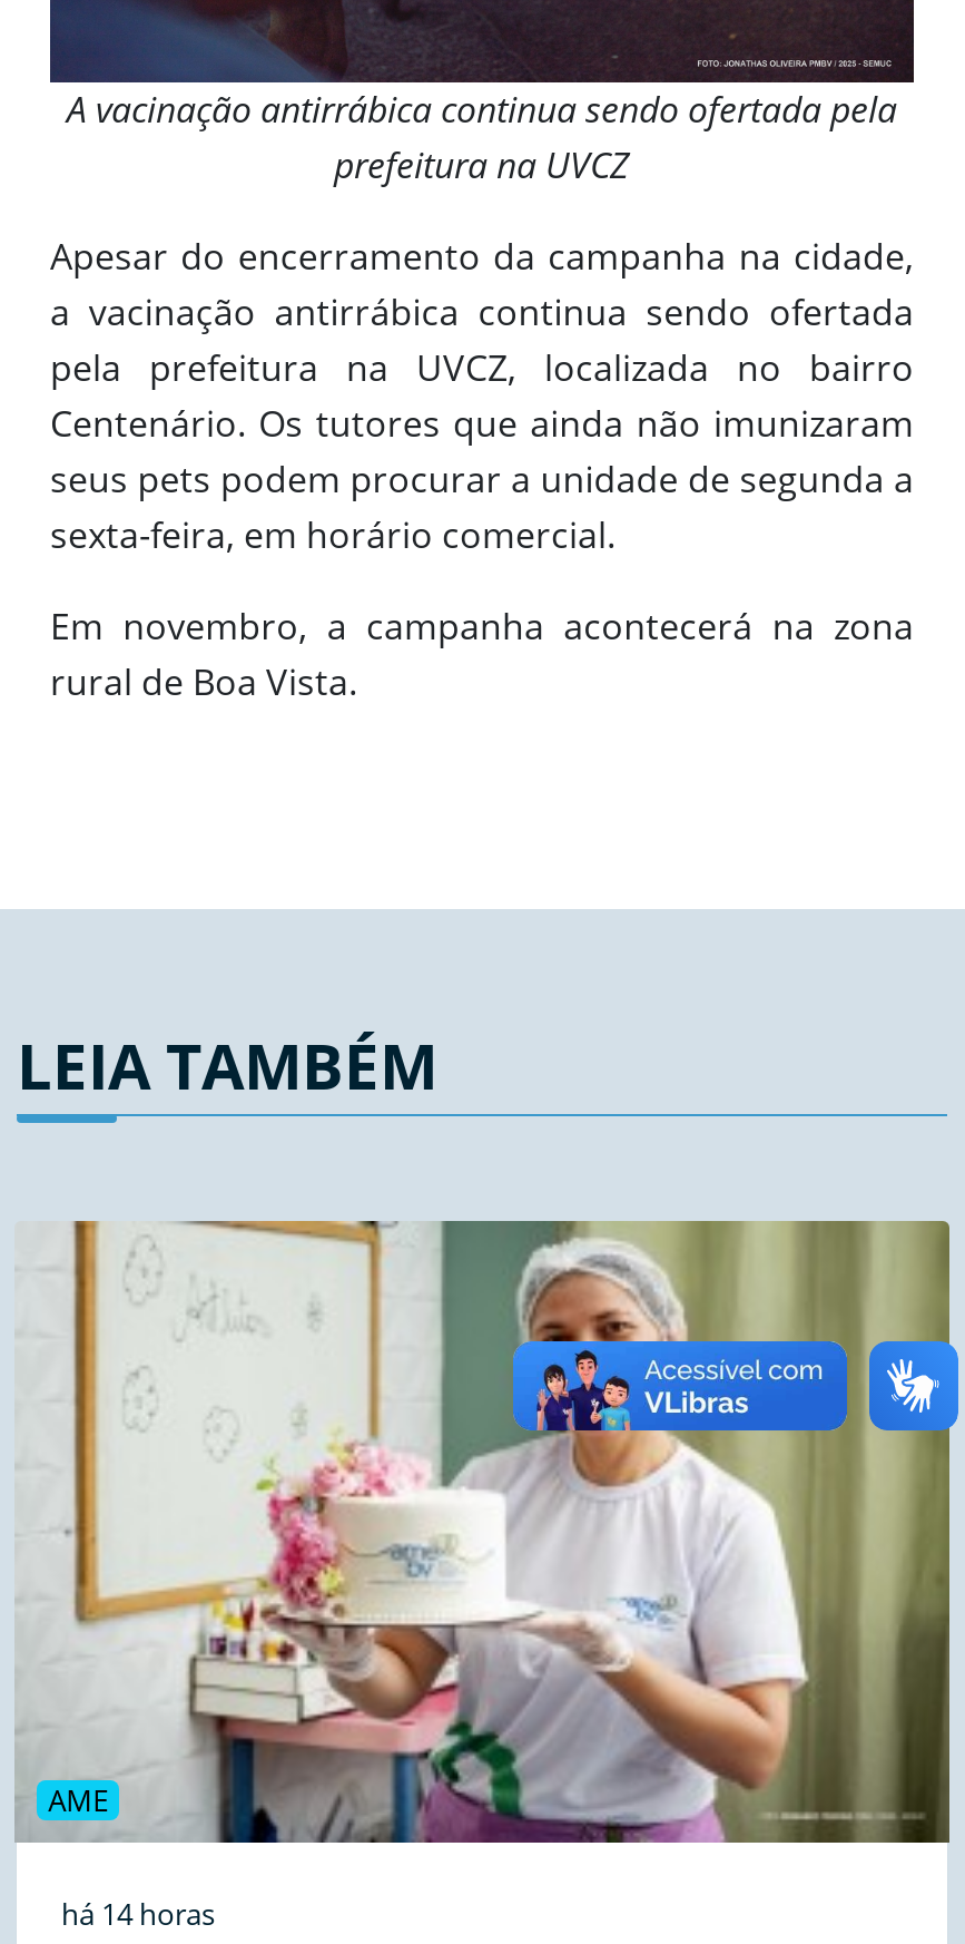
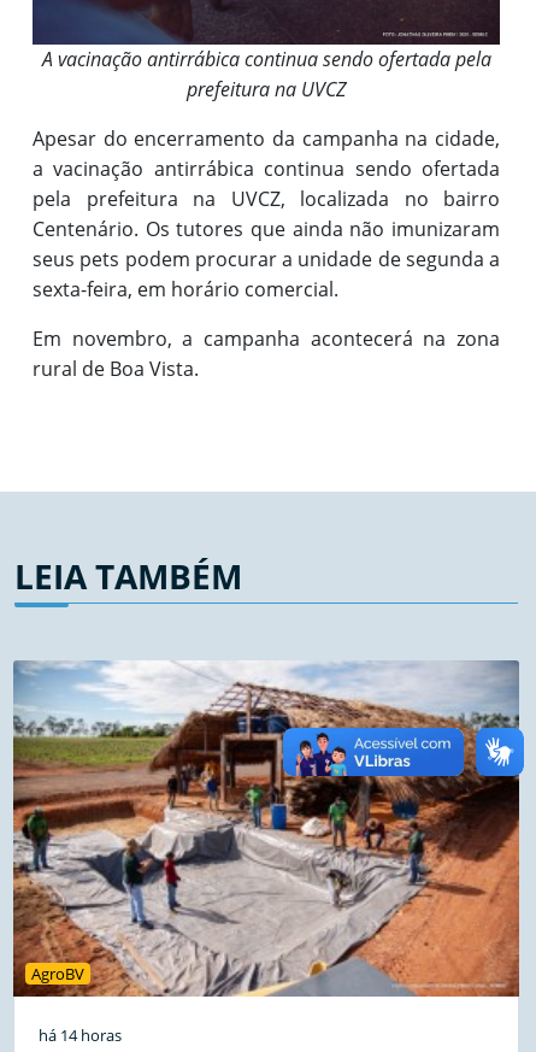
- [image]
- AME
+ [image]
+ AgroBV
